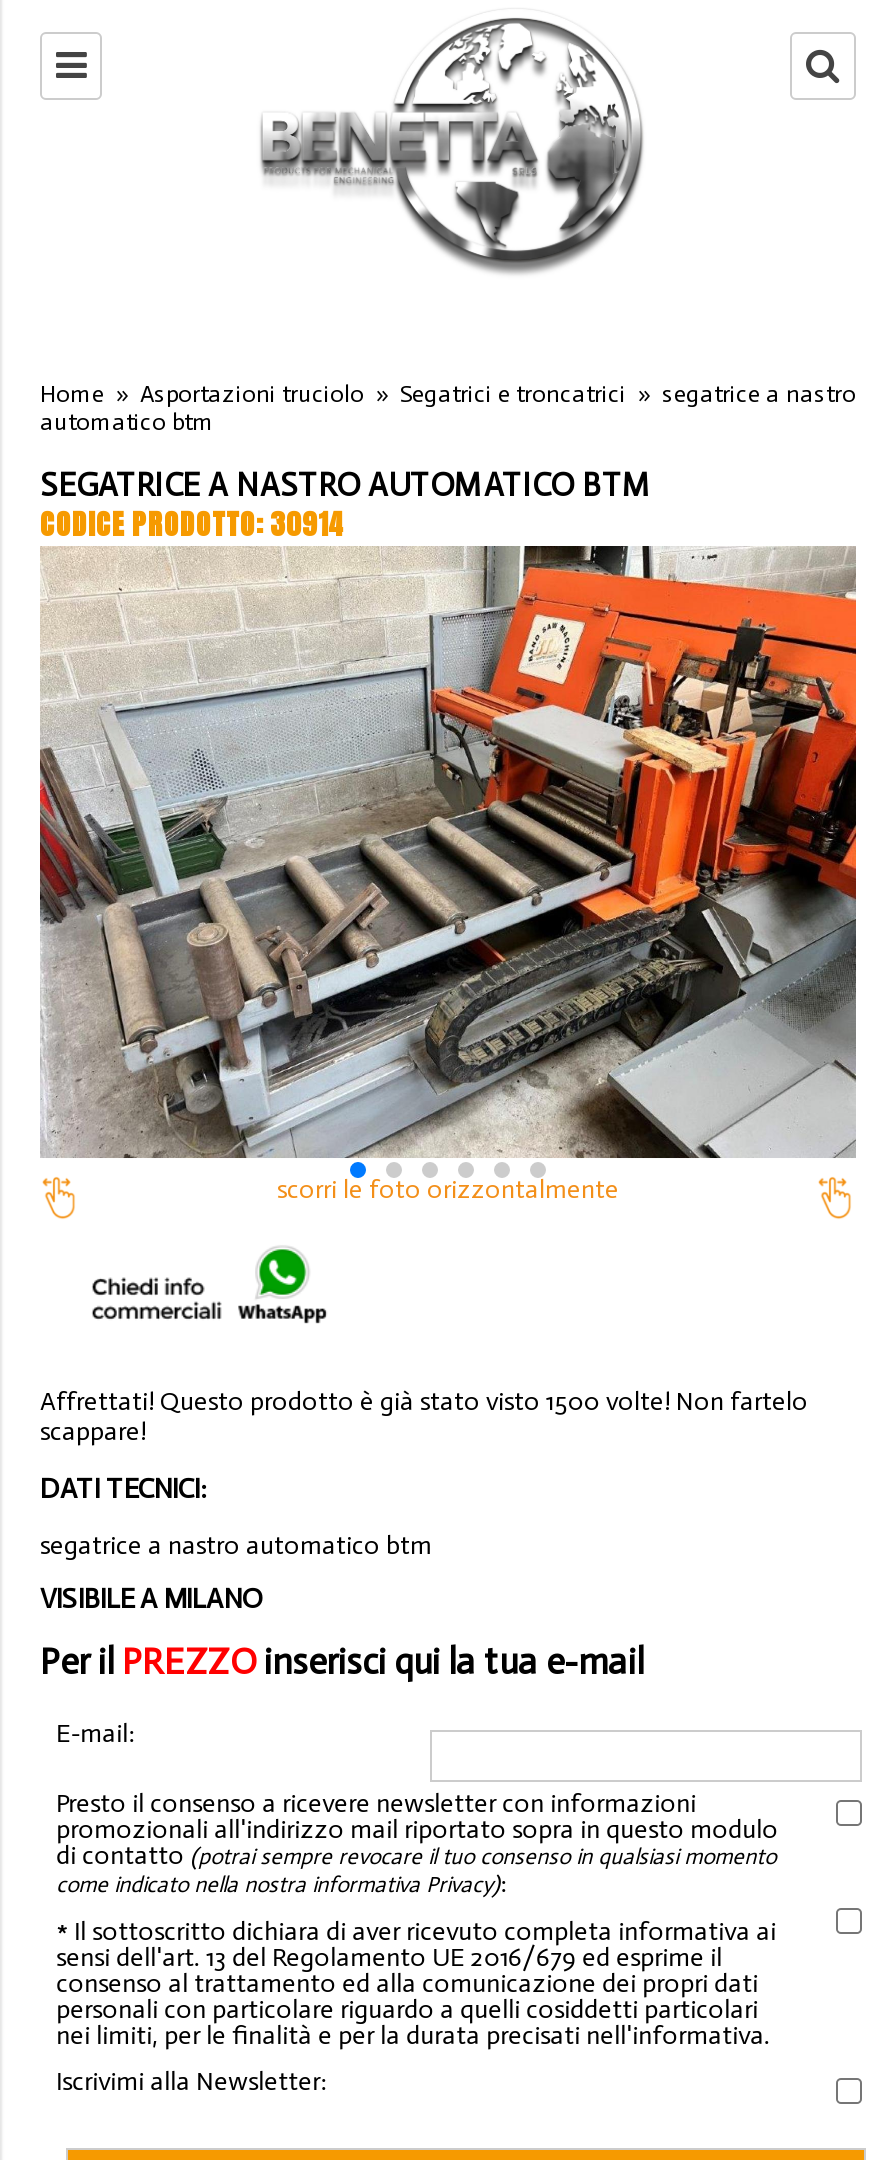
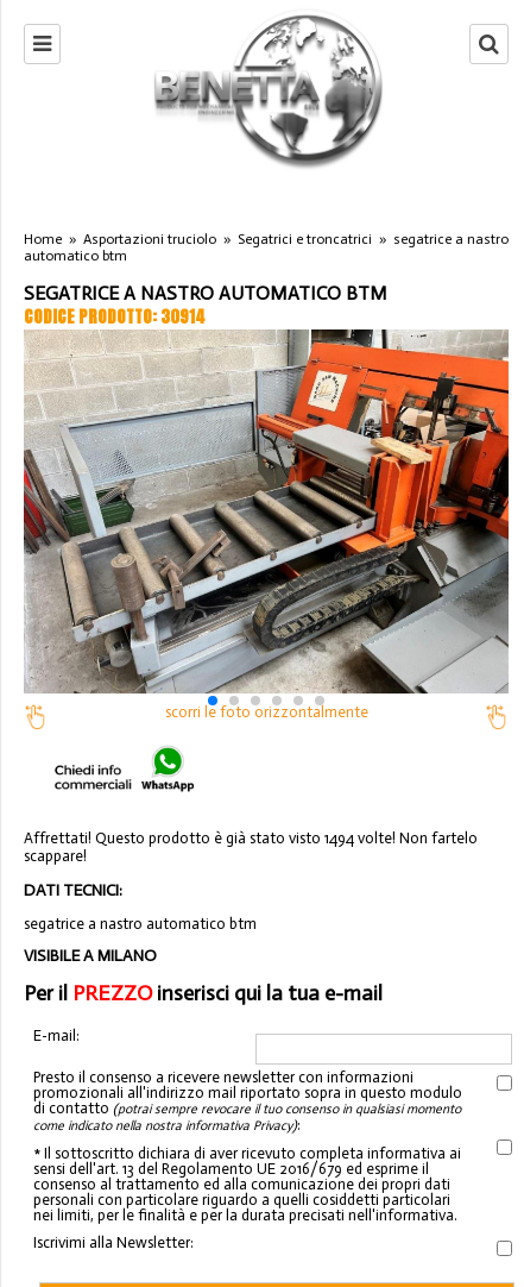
- Affrettati! Questo prodotto è già stato visto 1500 volte! Non fartelo
+ Affrettati! Questo prodotto è già stato visto 1494 volte! Non fartelo
